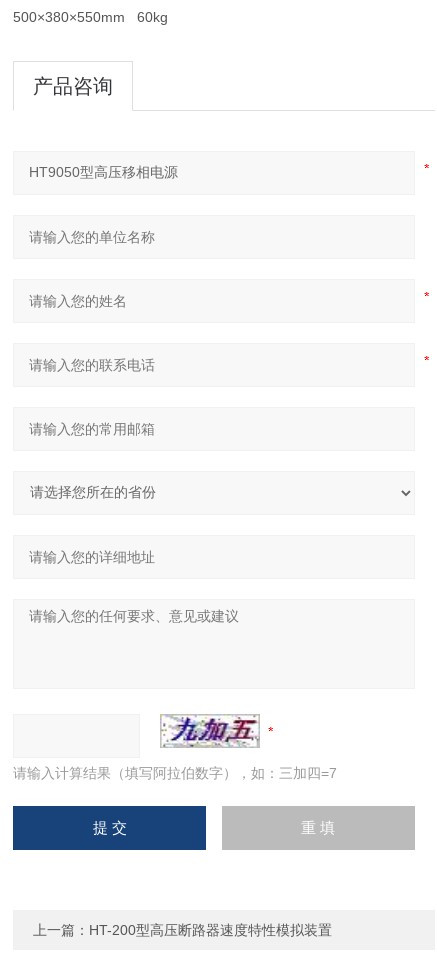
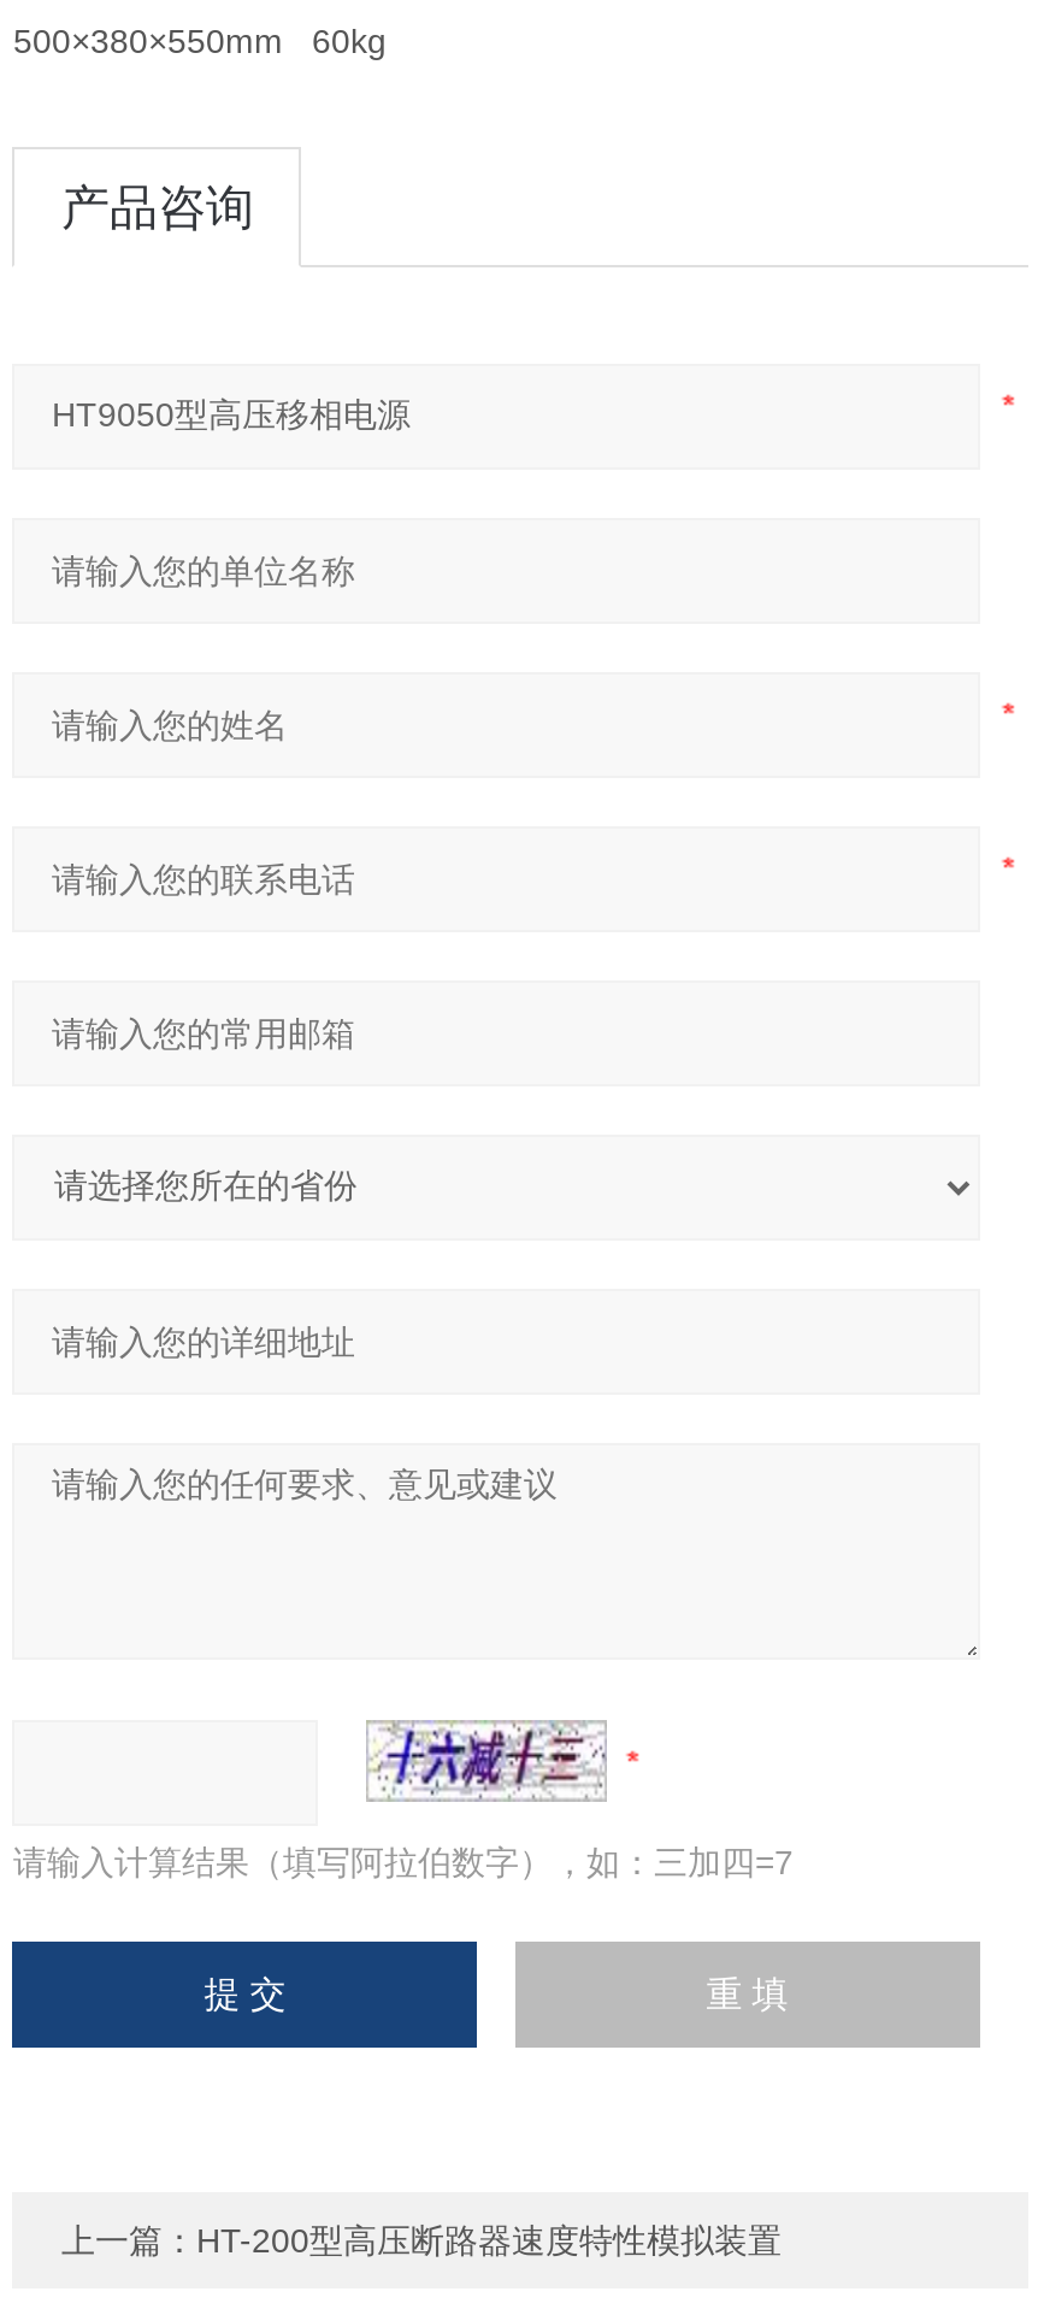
- [image]
+ [image]
